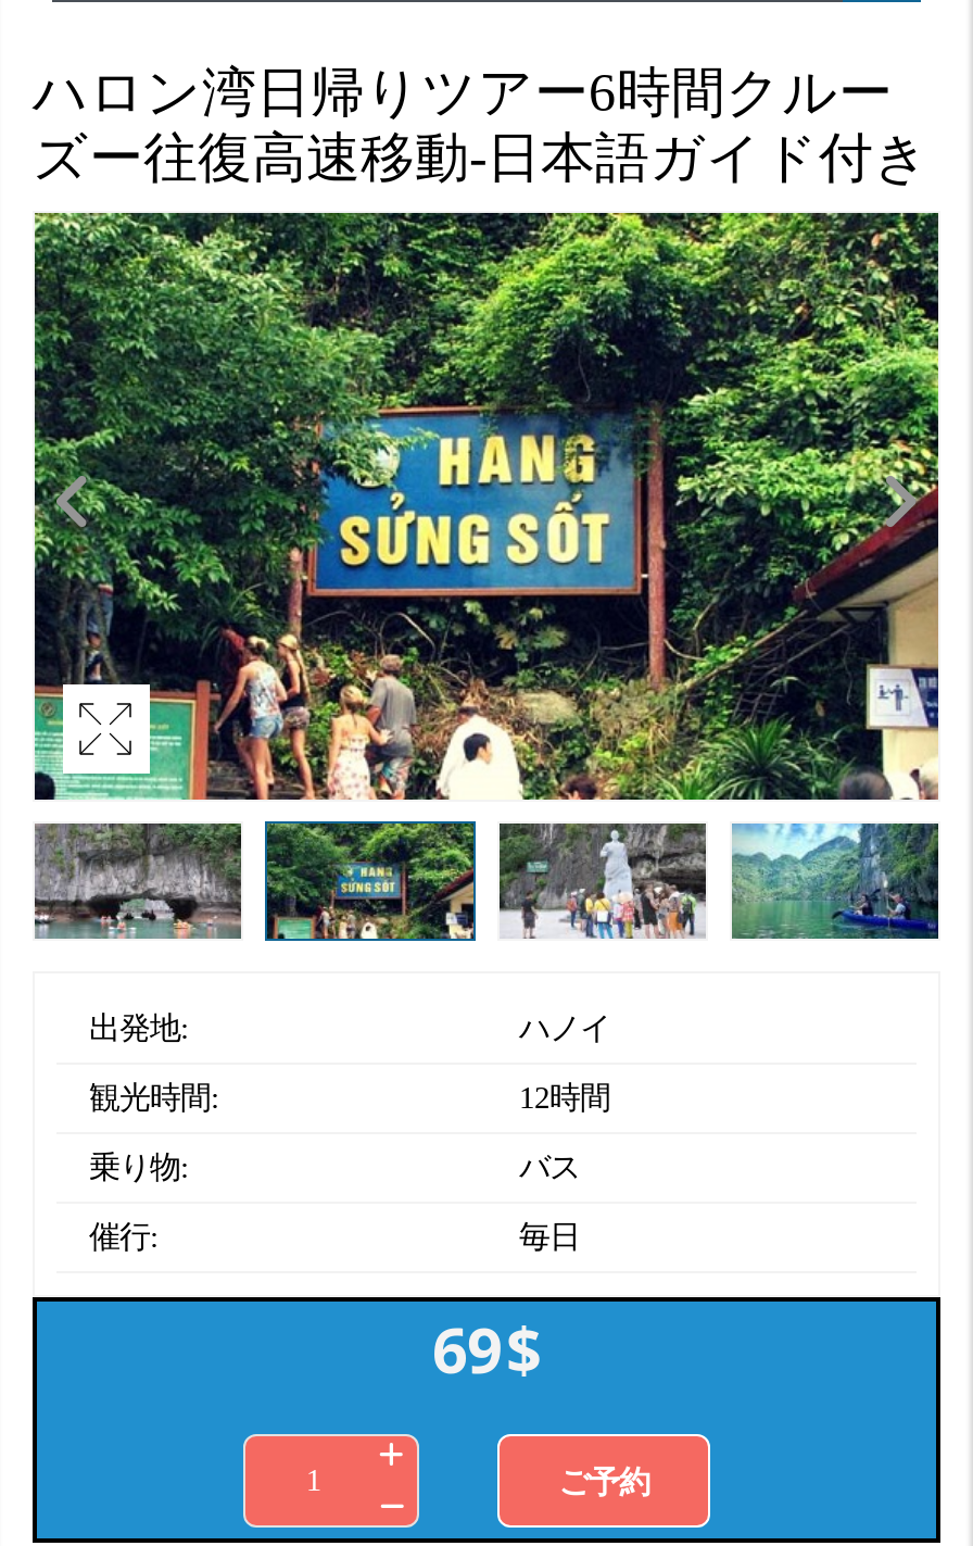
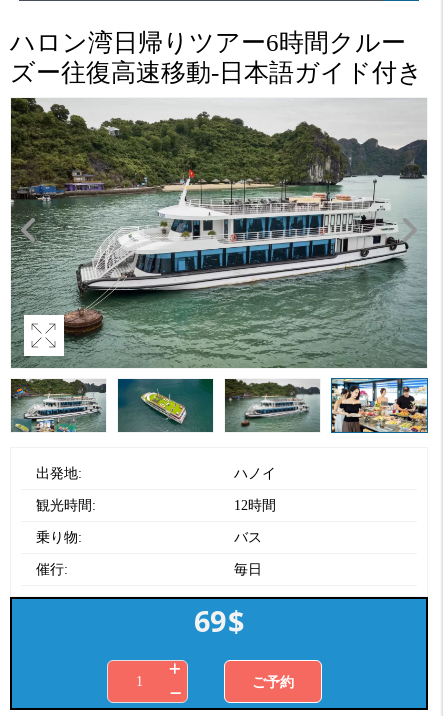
- [image]
+ [image]

- [image]
+ [image]

- [image]
+ [image]

- [image]
+ [image]

- [image]
+ [image]
